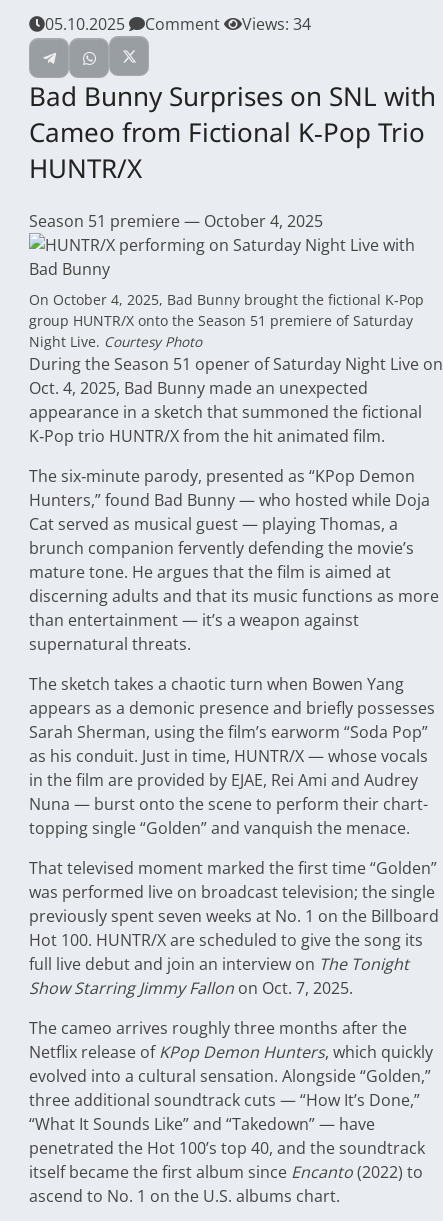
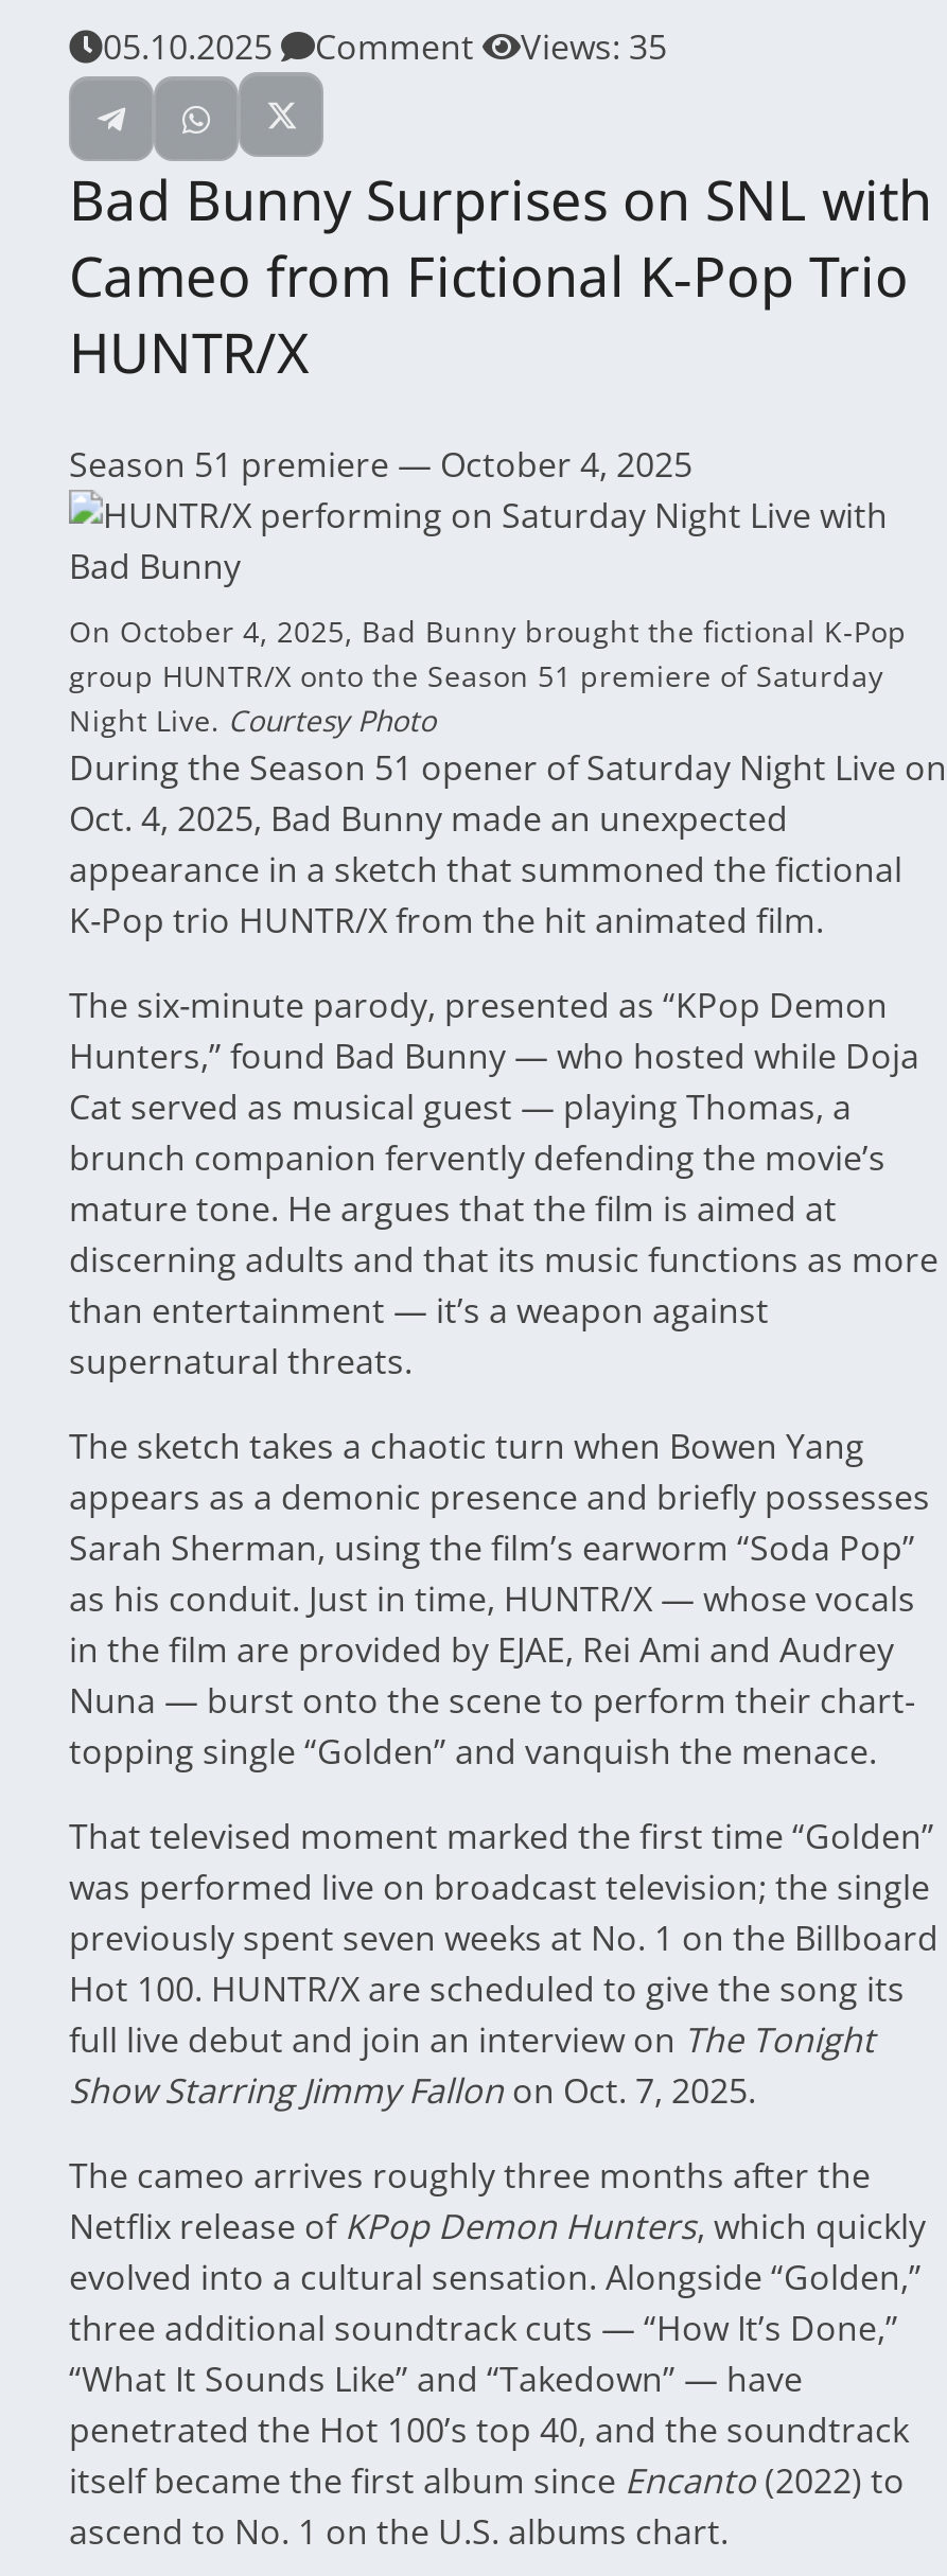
- 05.10.2025 Comment Views: 34
+ 05.10.2025 Comment Views: 35
